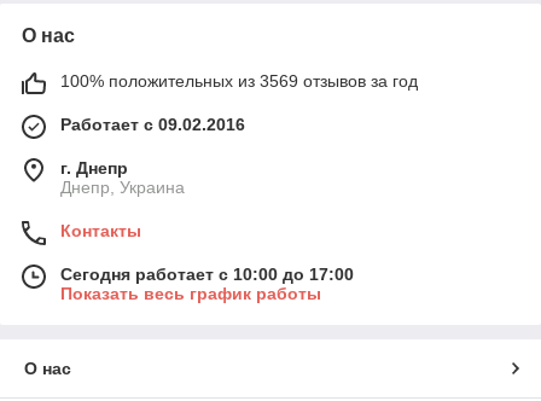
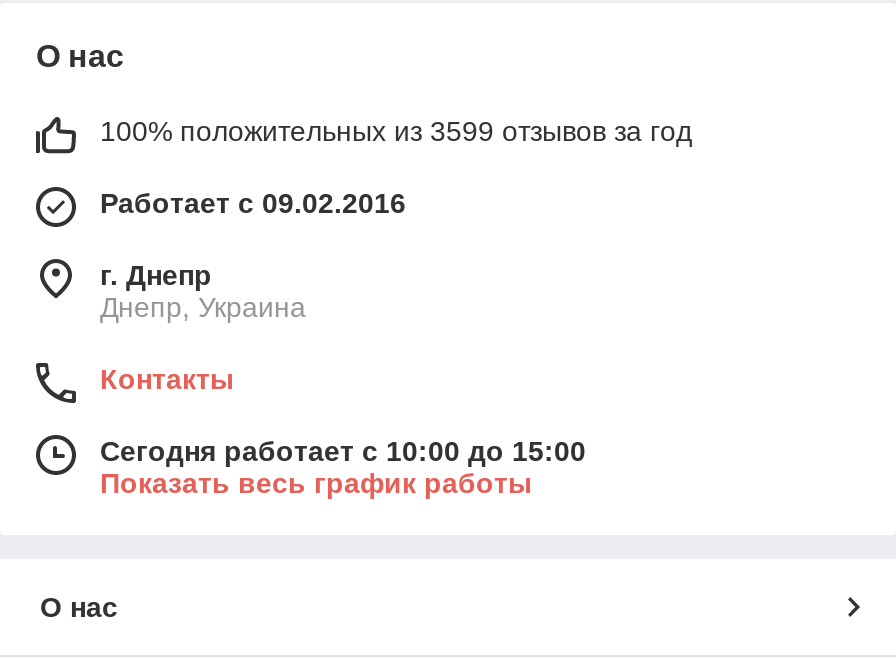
- 100% положительных из 3569 отзывов за год
+ 100% положительных из 3599 отзывов за год

- Сегодня работает с 10:00 до 17:00
+ Сегодня работает с 10:00 до 15:00
